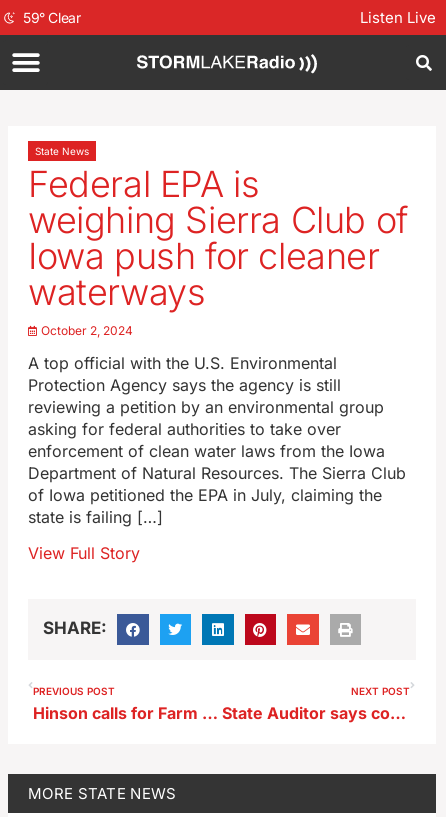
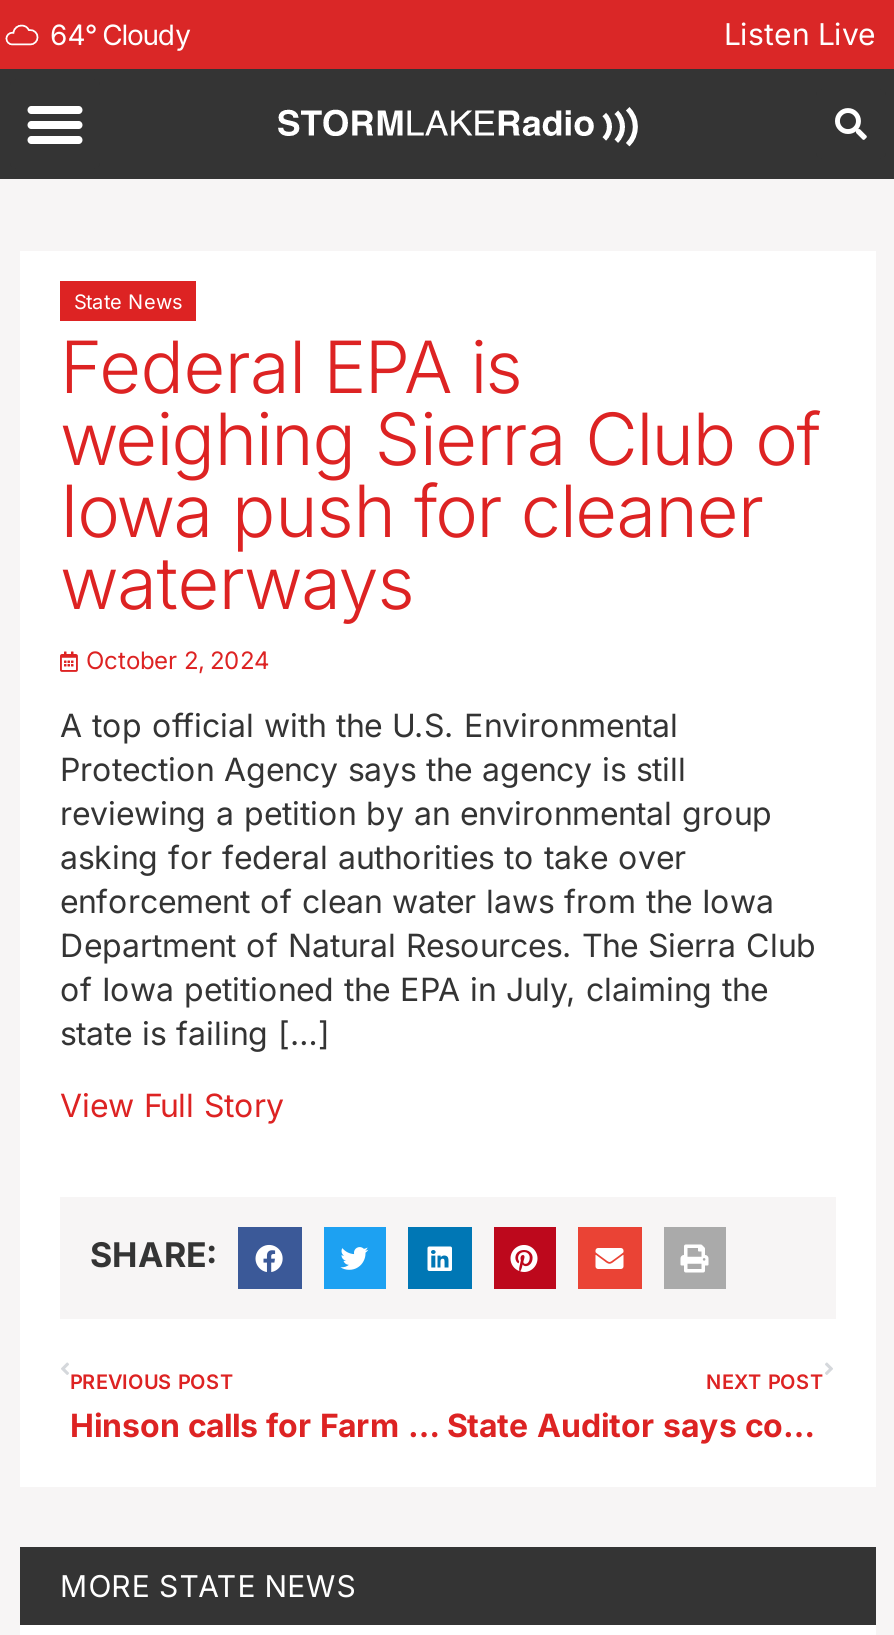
- 59° Clear
+ 64° Cloudy
